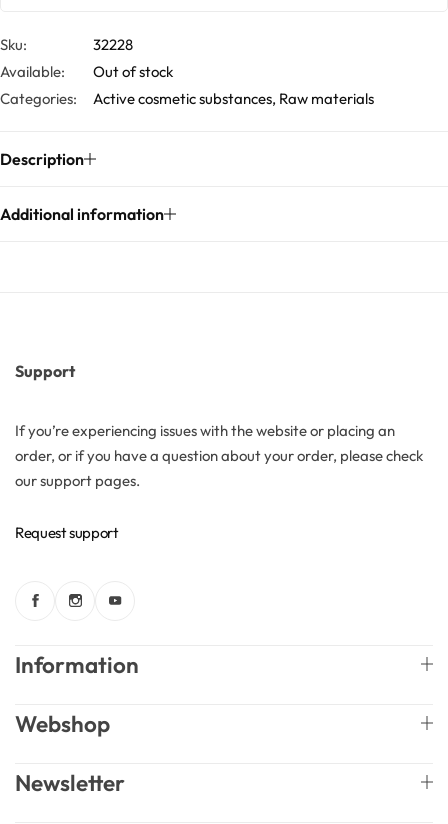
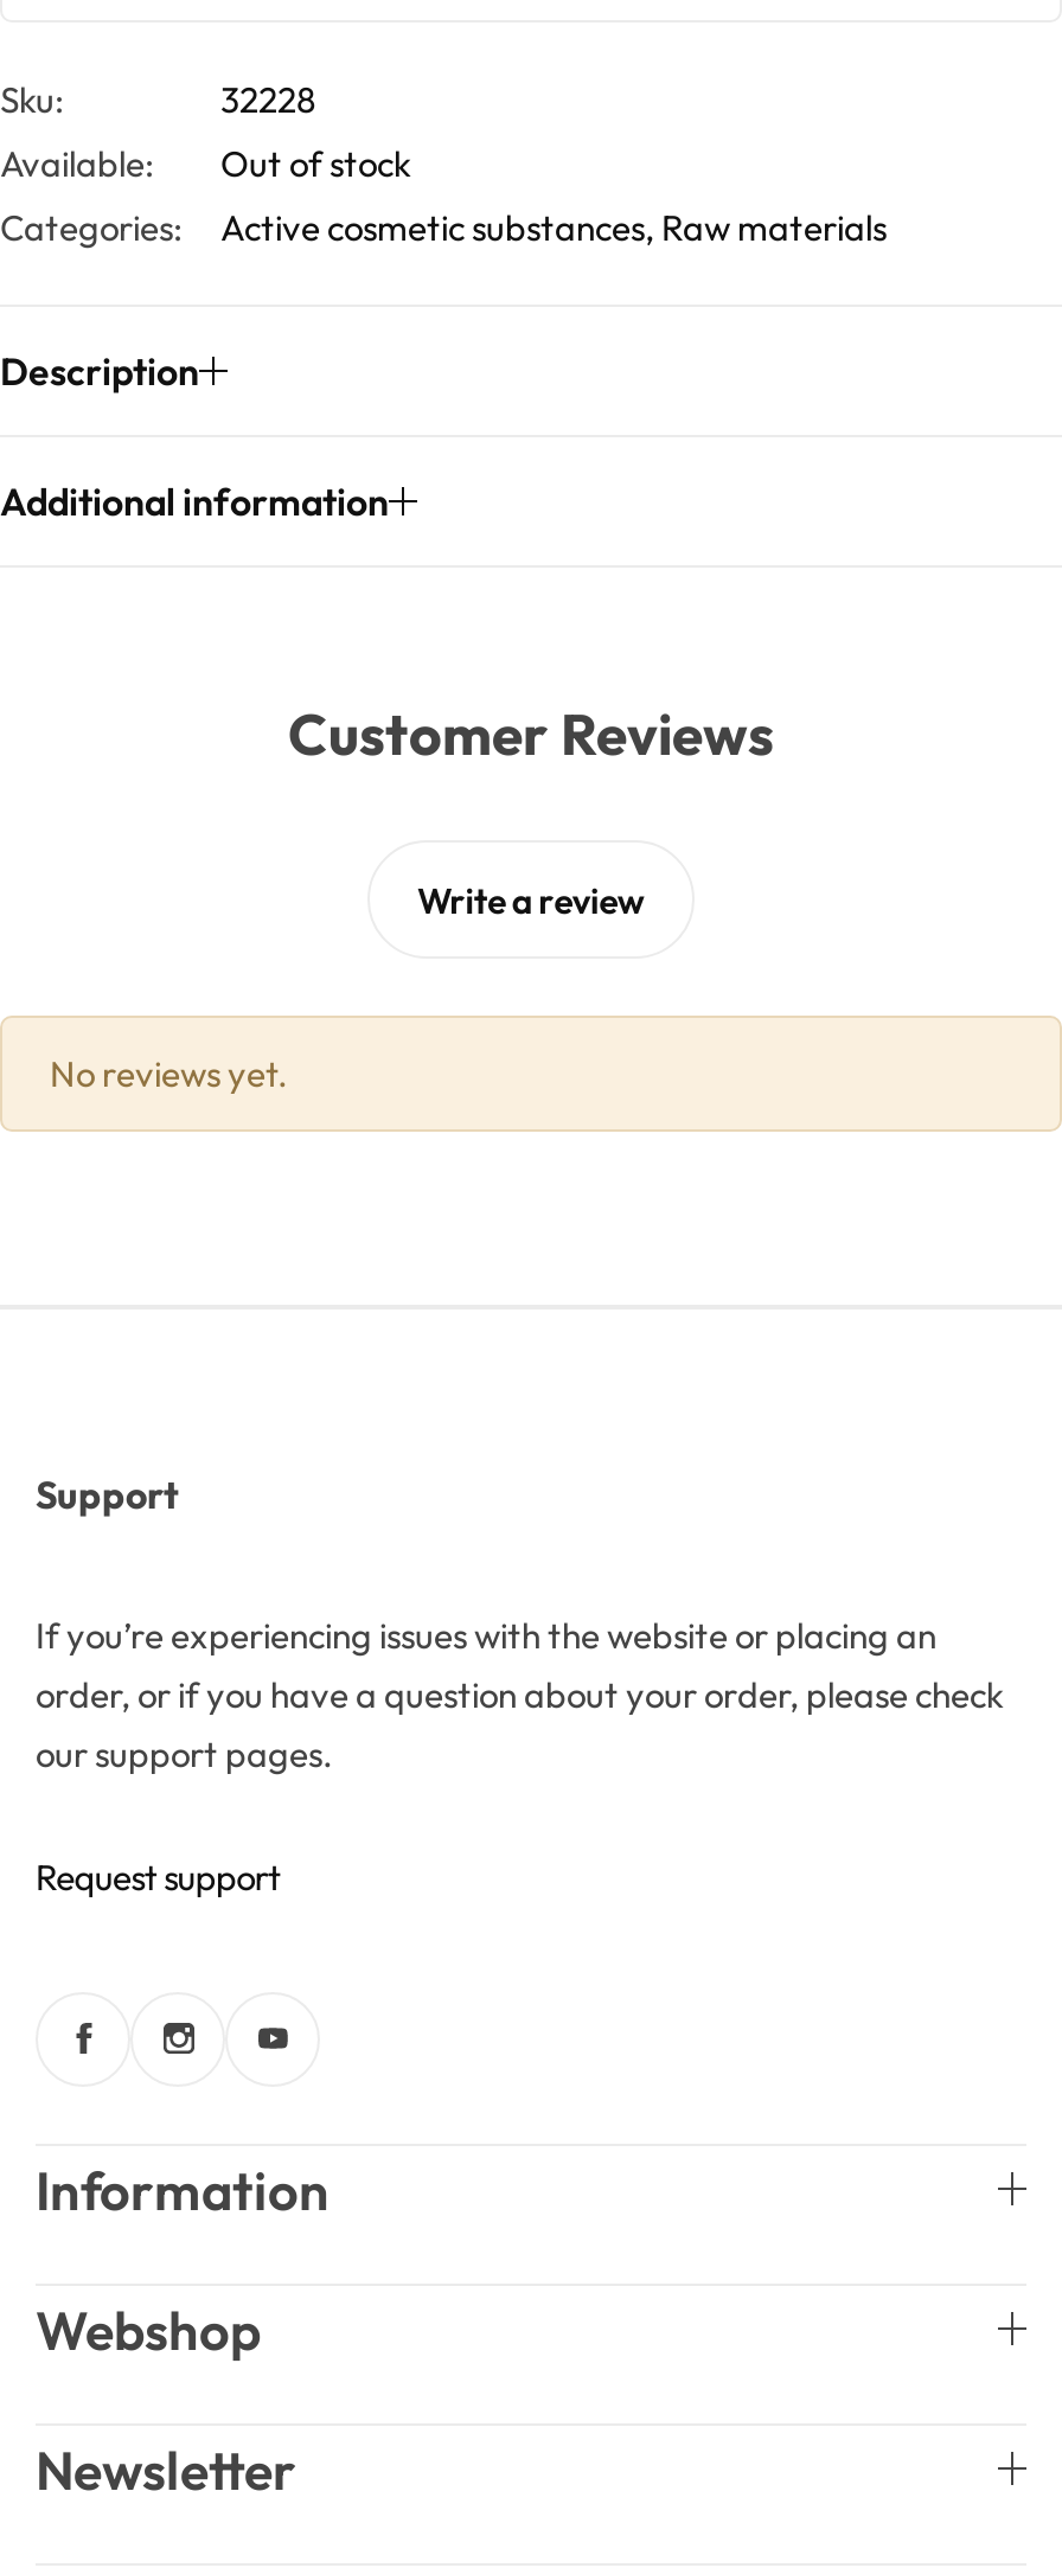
+ Customer Reviews
+ Write a review

+ No reviews yet.
